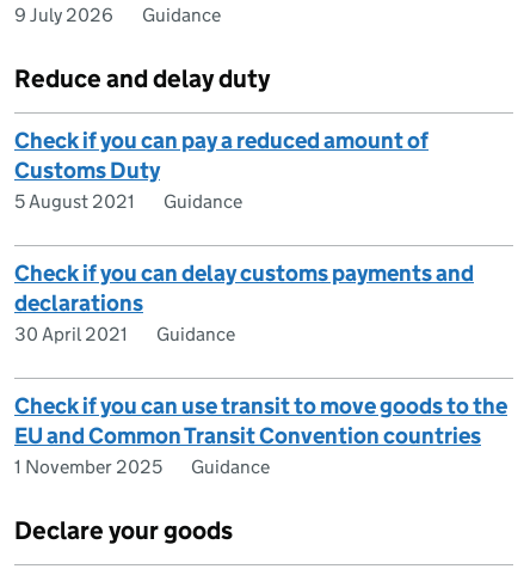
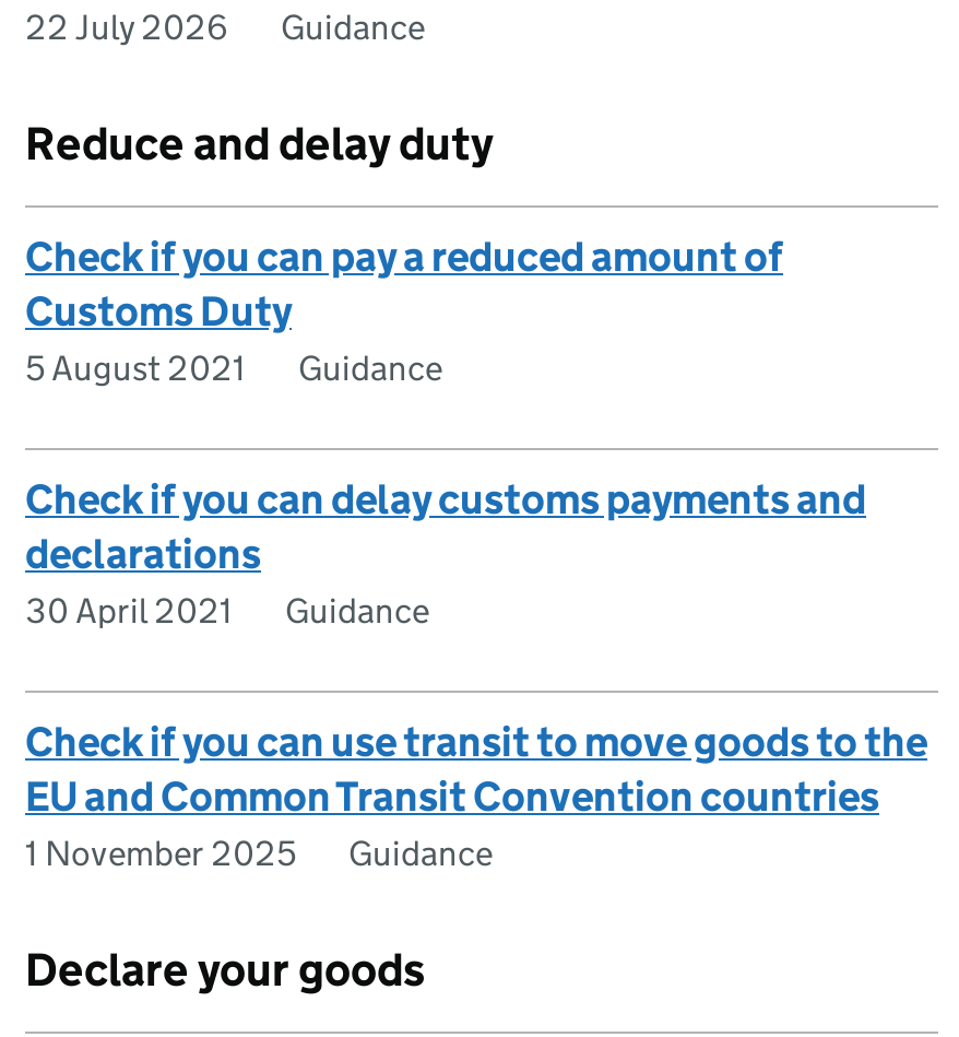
- 9 July 2026 Guidance
+ 22 July 2026 Guidance
